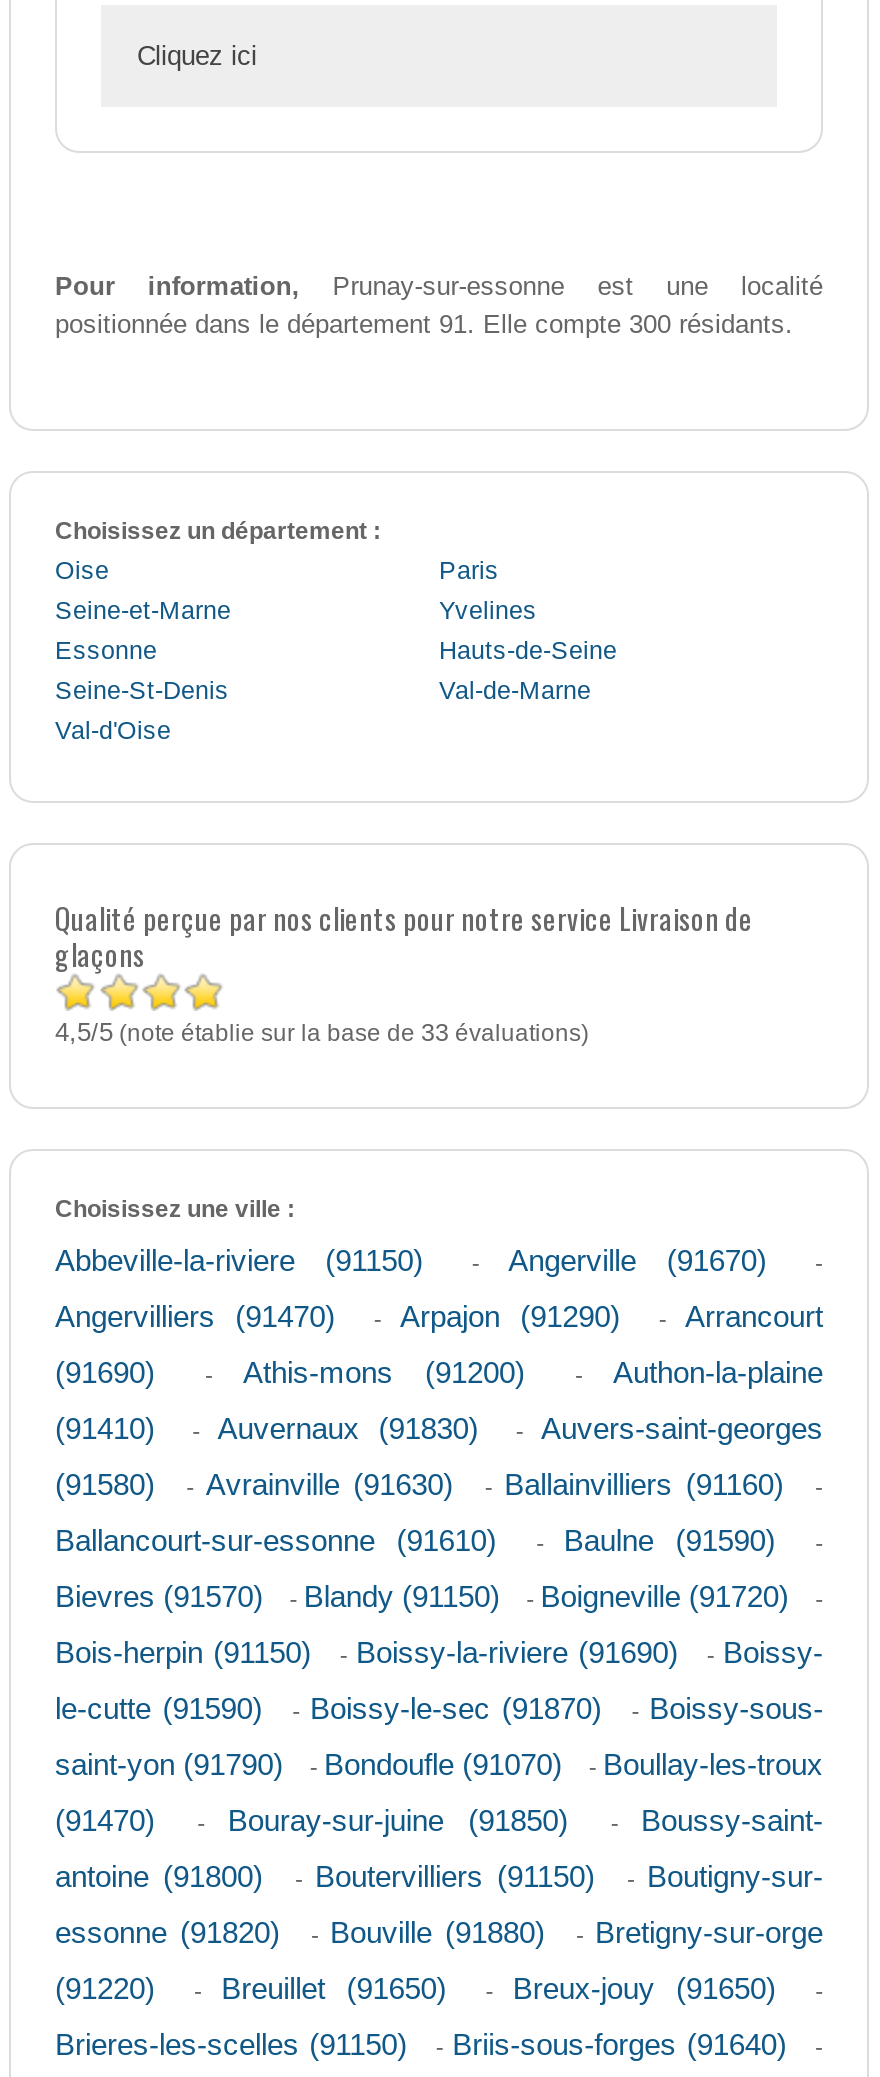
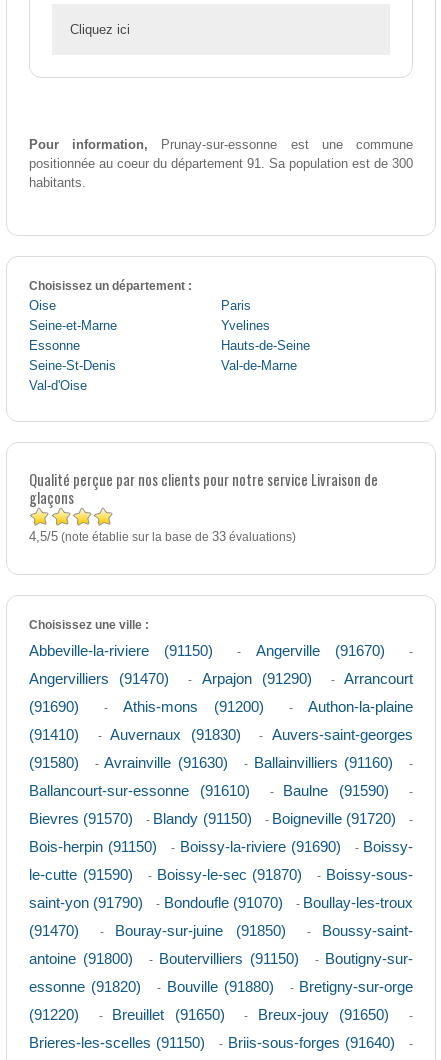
- Pour information, Prunay-sur-essonne est une localité
- positionnée dans le département 91. Elle compte 300 résidants.
+ Pour information, Prunay-sur-essonne est une commune
+ positionnée au coeur du département 91. Sa population est de 300
+ habitants.
